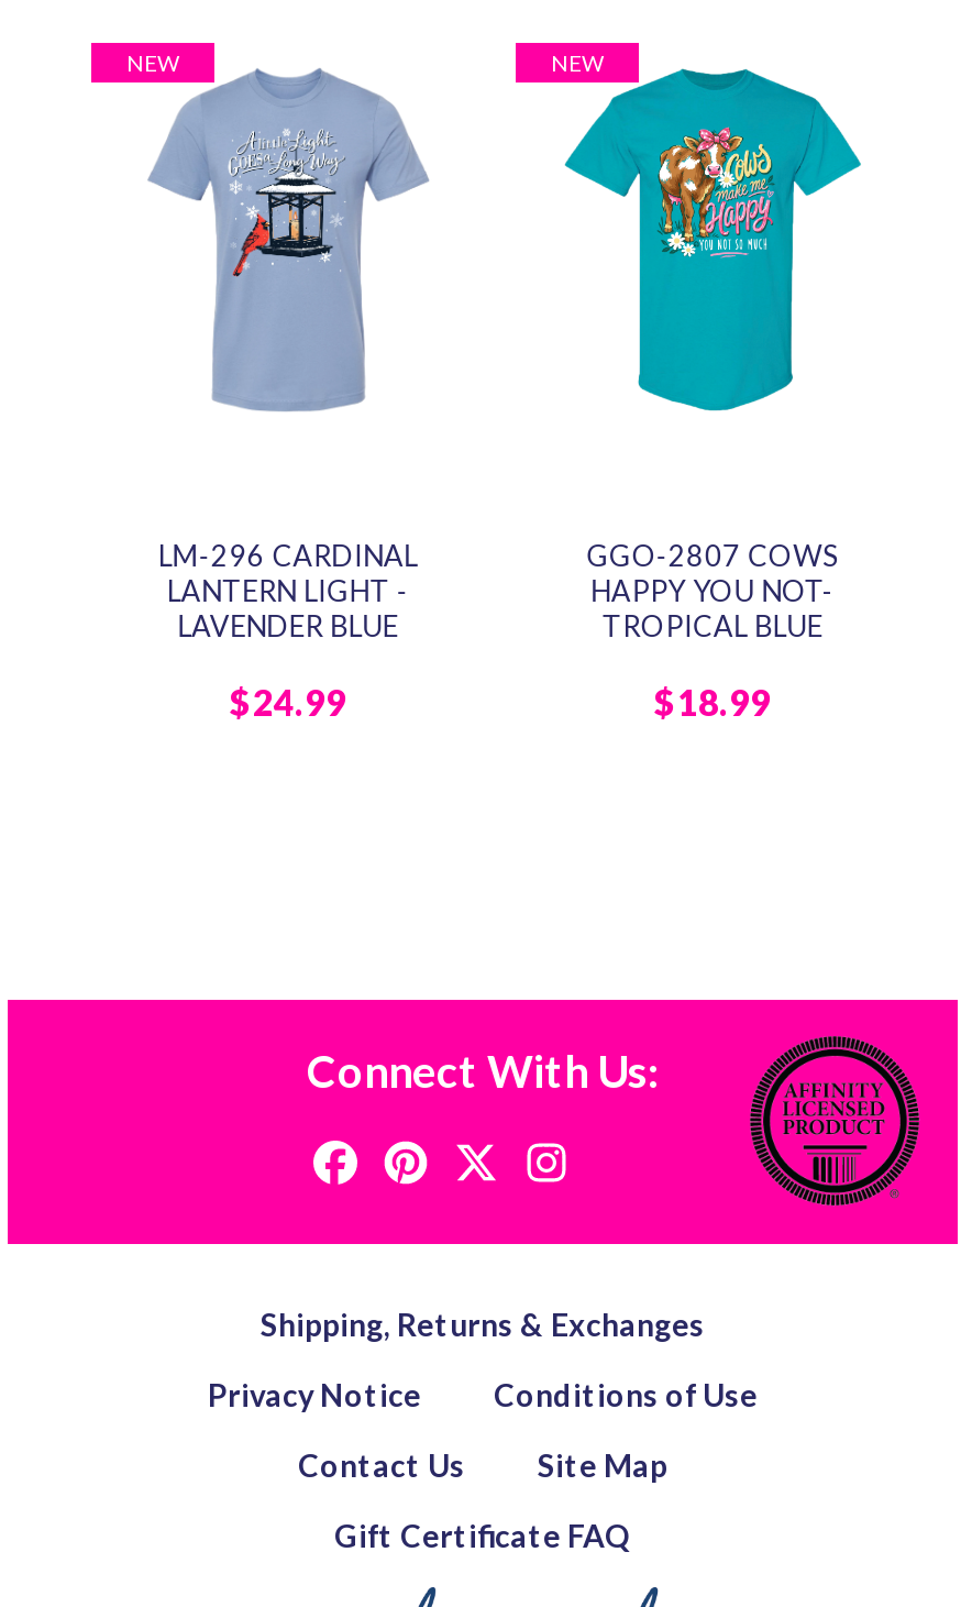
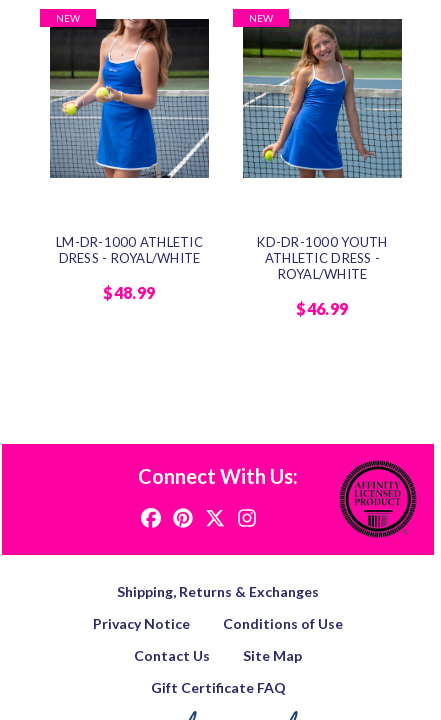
- [image]
+ [image]

- [image]
+ [image]

- LM-296 CARDINAL
- LANTERN LIGHT -
- LAVENDER BLUE
+ LM-DR-1000 ATHLETIC
+ DRESS - ROYAL/WHITE

- GGO-2807 COWS
- HAPPY YOU NOT-
- TROPICAL BLUE
+ KD-DR-1000 YOUTH
+ ATHLETIC DRESS -
+ ROYAL/WHITE

- $24.99
+ $48.99

- $18.99
+ $46.99
